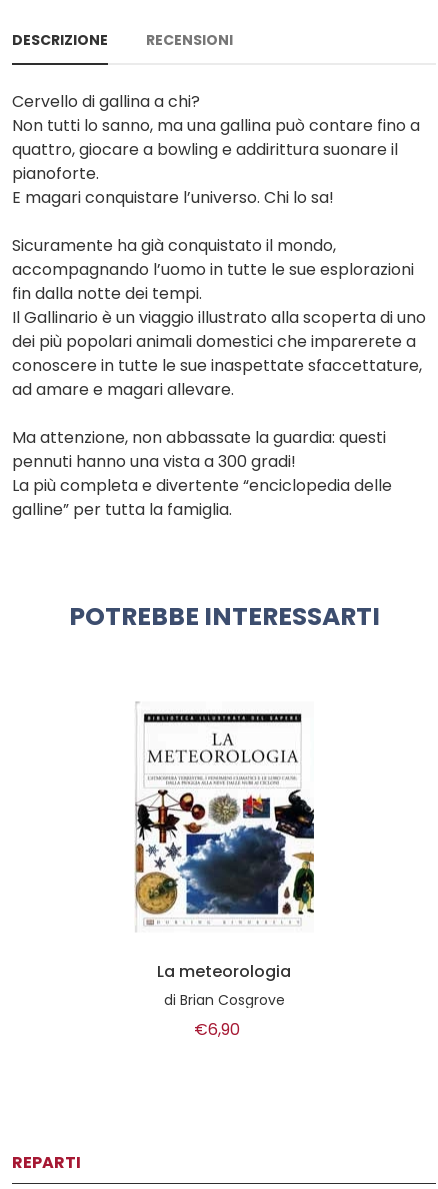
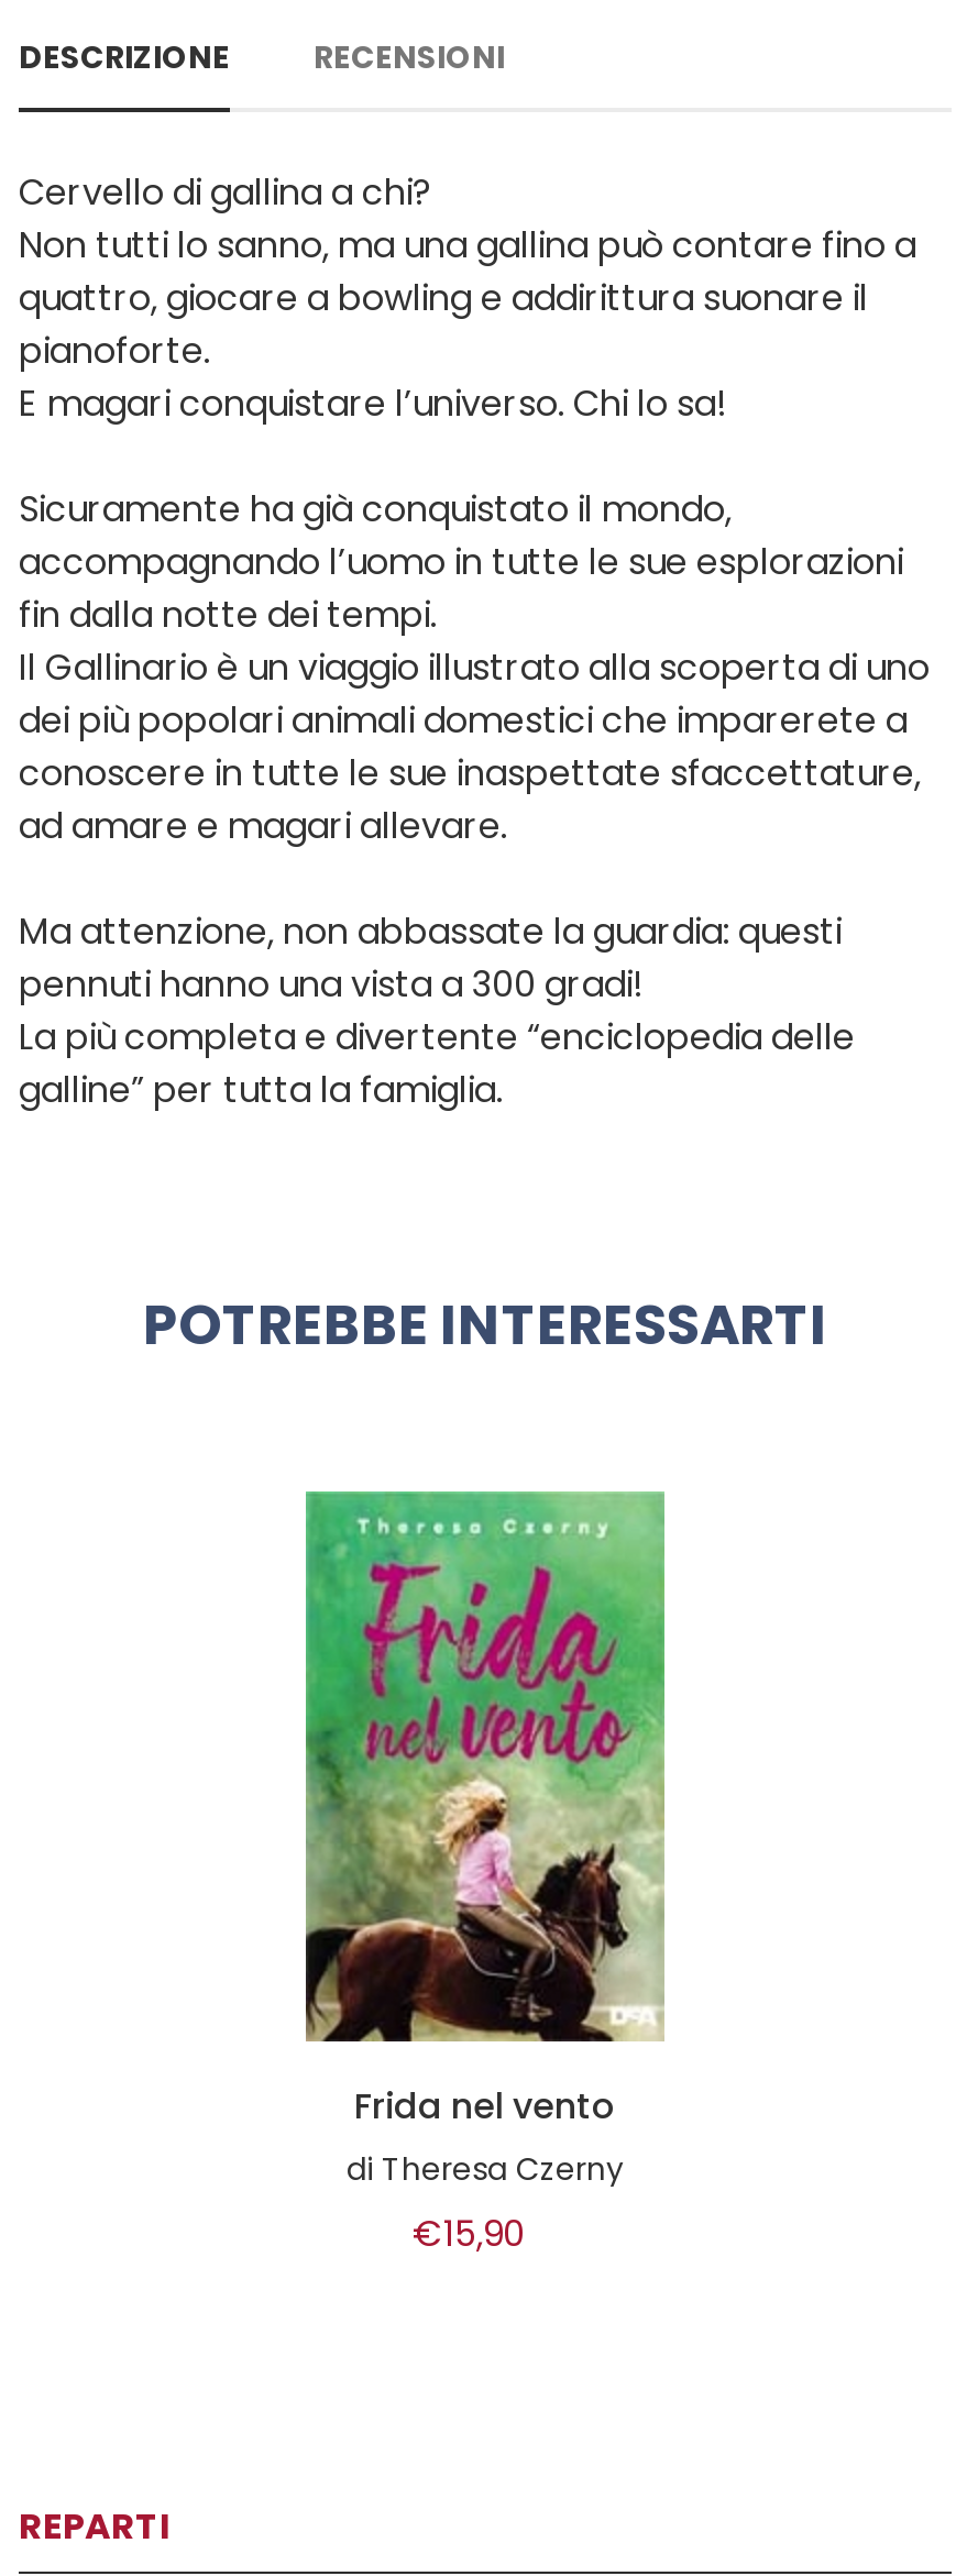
- [image]
- La meteorologia
- di Brian Cosgrove
- €6,90
+ [image]
+ Frida nel vento
+ di Theresa Czerny
+ €15,90
